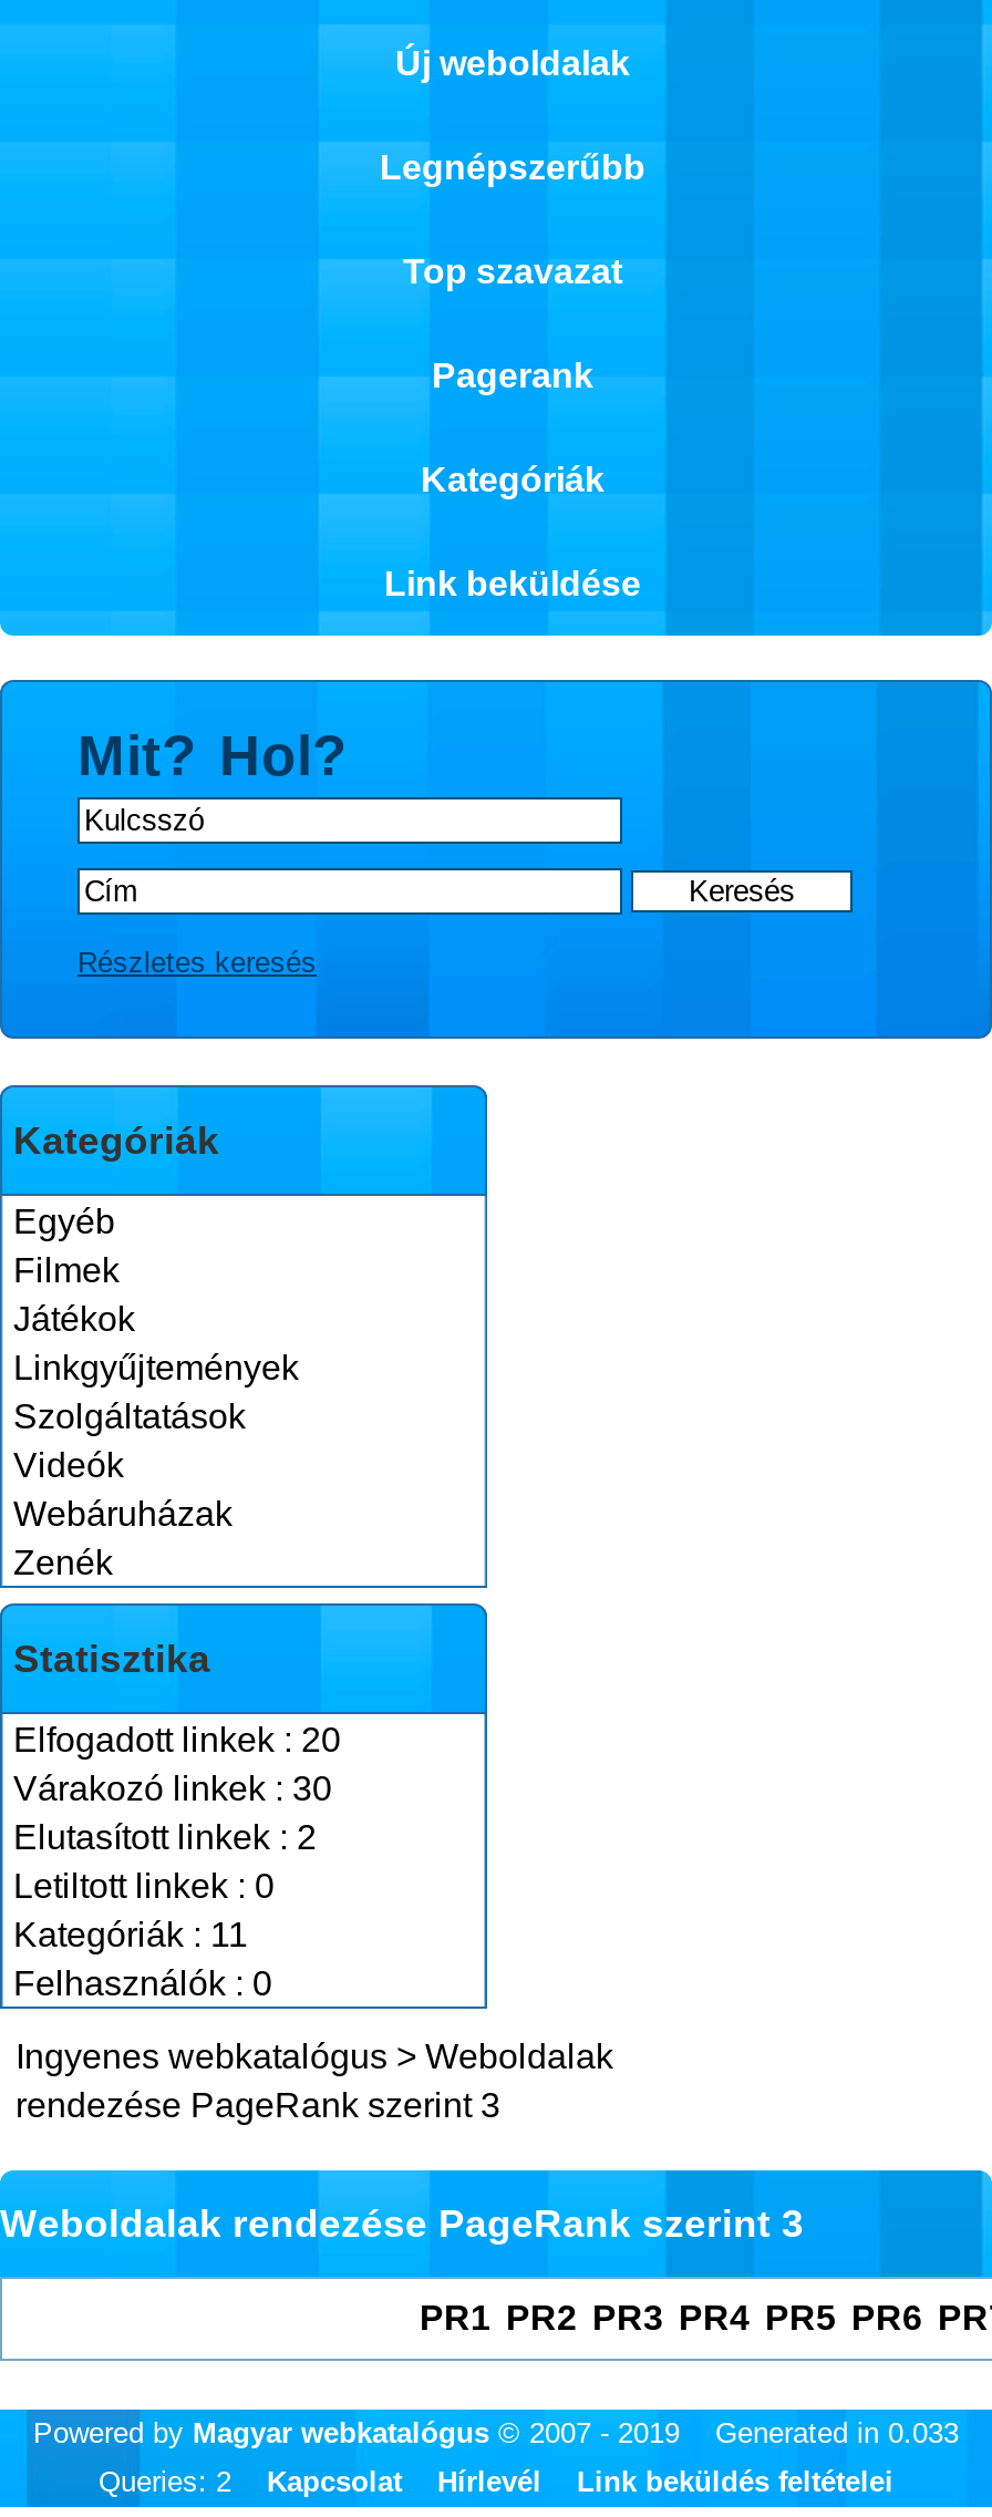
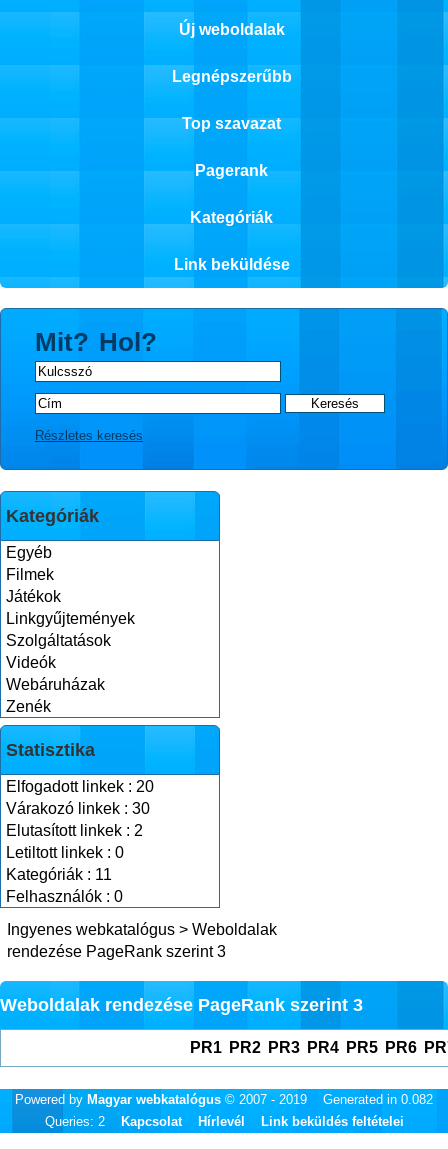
- Powered by Magyar webkatalógus © 2007 - 2019 Generated in 0.033
+ Powered by Magyar webkatalógus © 2007 - 2019 Generated in 0.082
